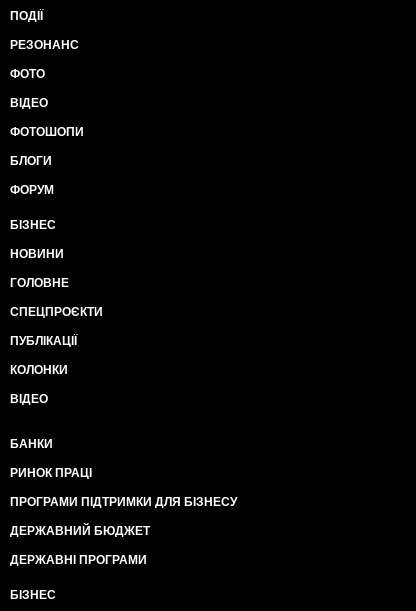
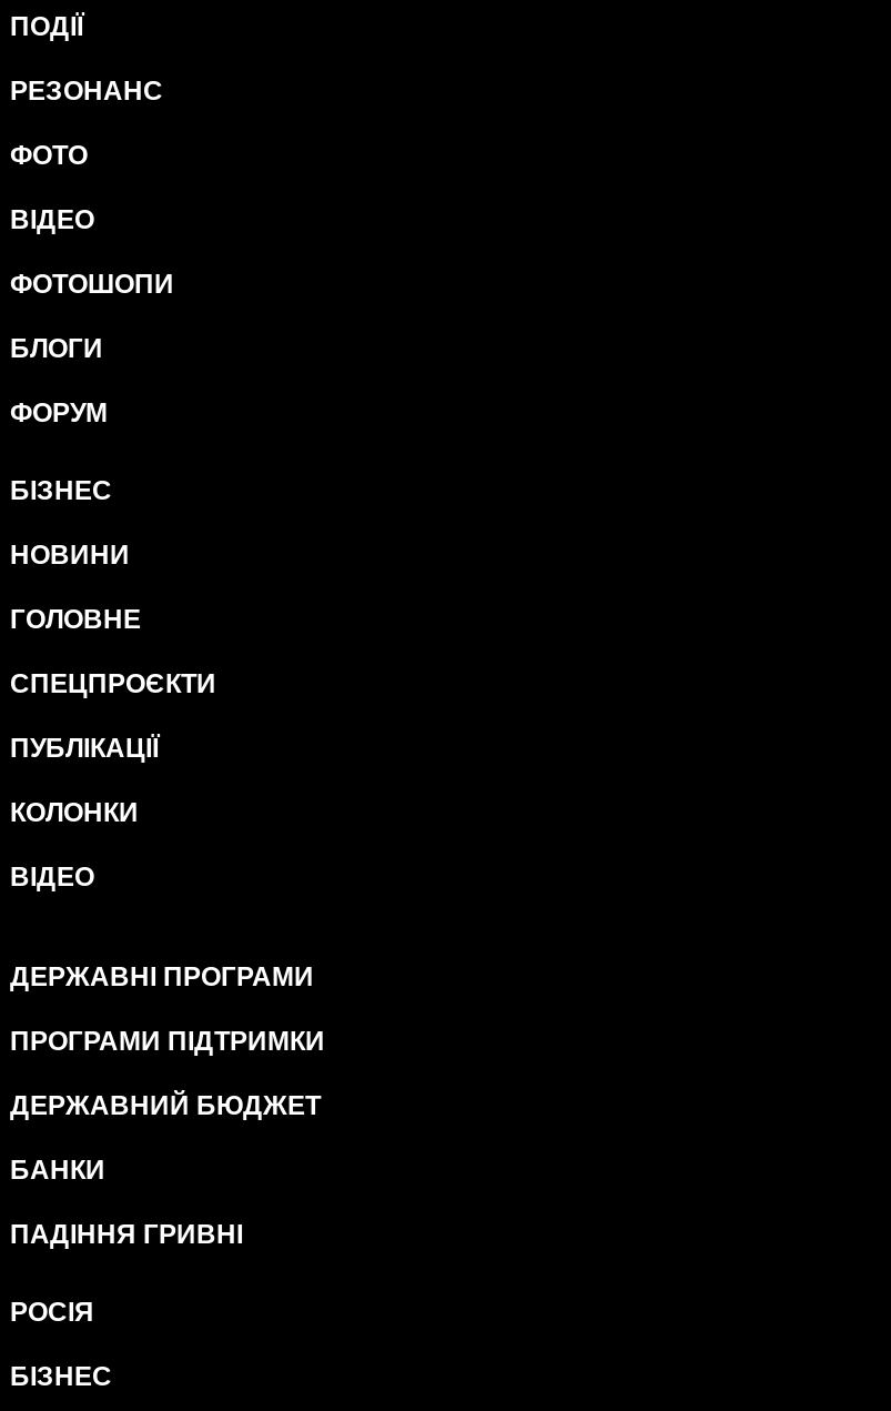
+ ПРОГРАМИ ПІДТРИМКИ

moved down: БАНКИ

- РИНОК ПРАЦІ
- ПРОГРАМИ ПІДТРИМКИ ДЛЯ БІЗНЕСУ
+ ПАДІННЯ ГРИВНІ
+ РОСІЯ

moved up: ДЕРЖАВНИЙ БЮДЖЕТ | ДЕРЖАВНІ ПРОГРАМИ
